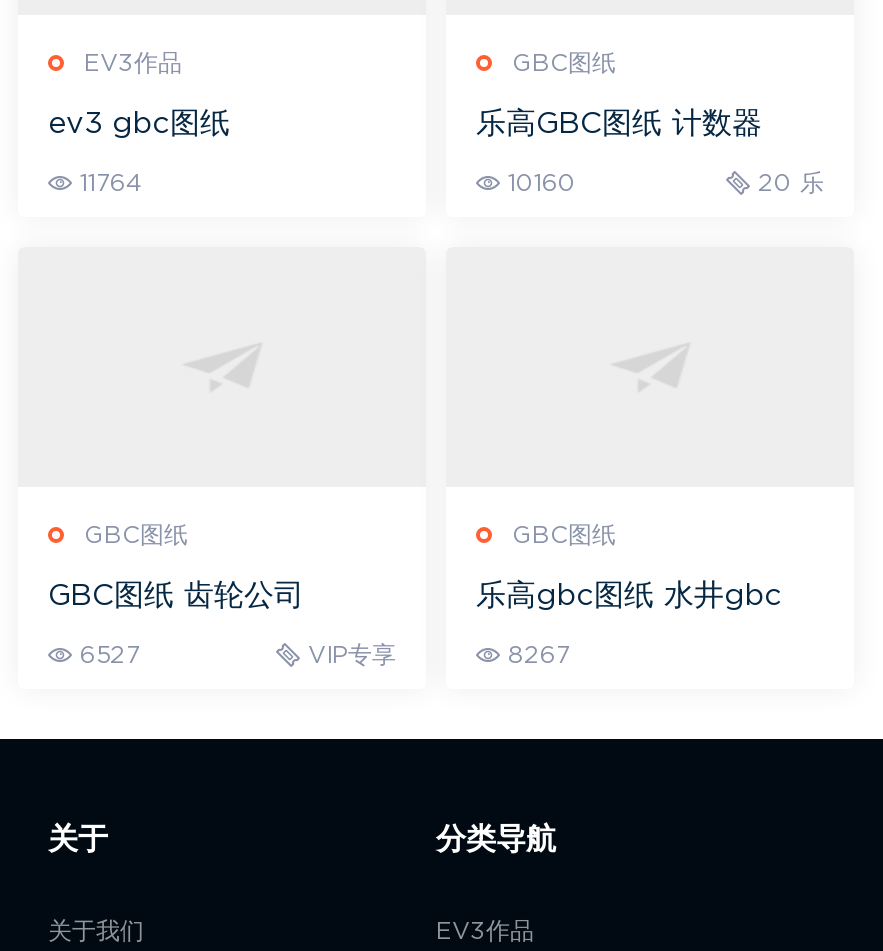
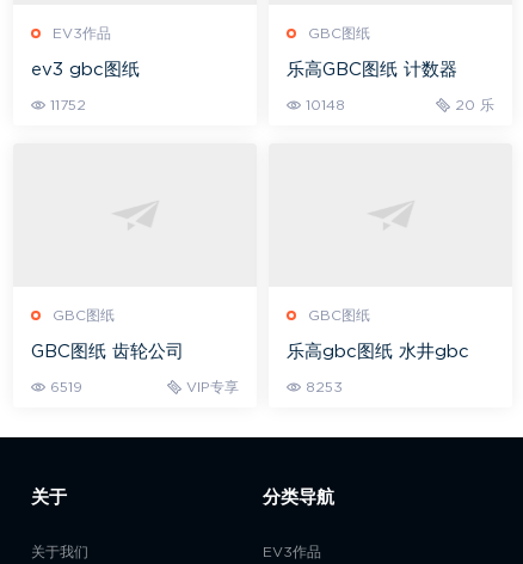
- 11764
+ 11752

- 10160
+ 10148

- 6527
+ 6519

- 8267
+ 8253
